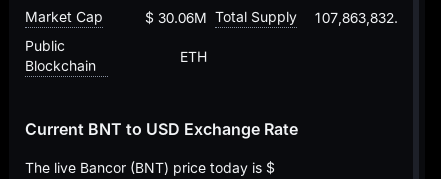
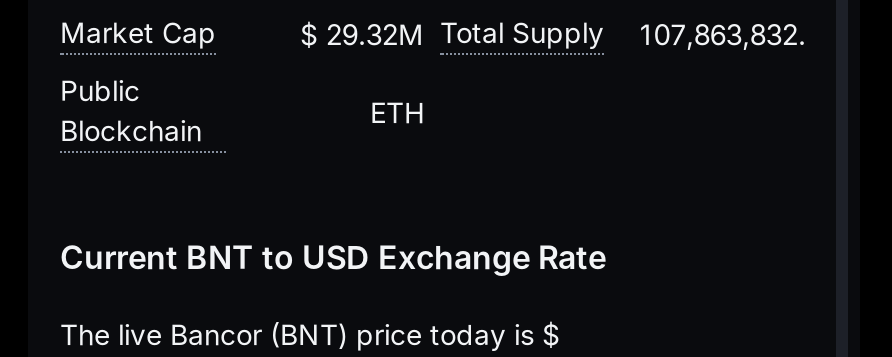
- $ 30.06M Total Supply
+ $ 29.32M Total Supply
